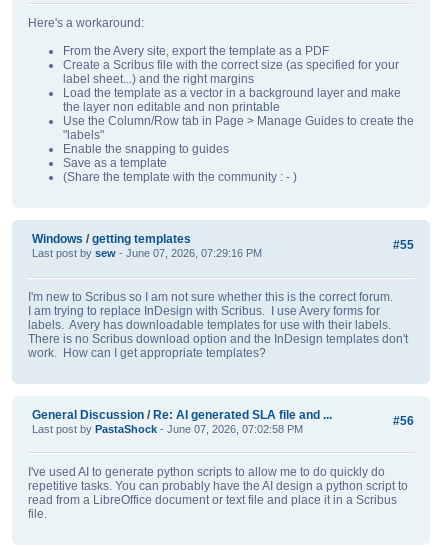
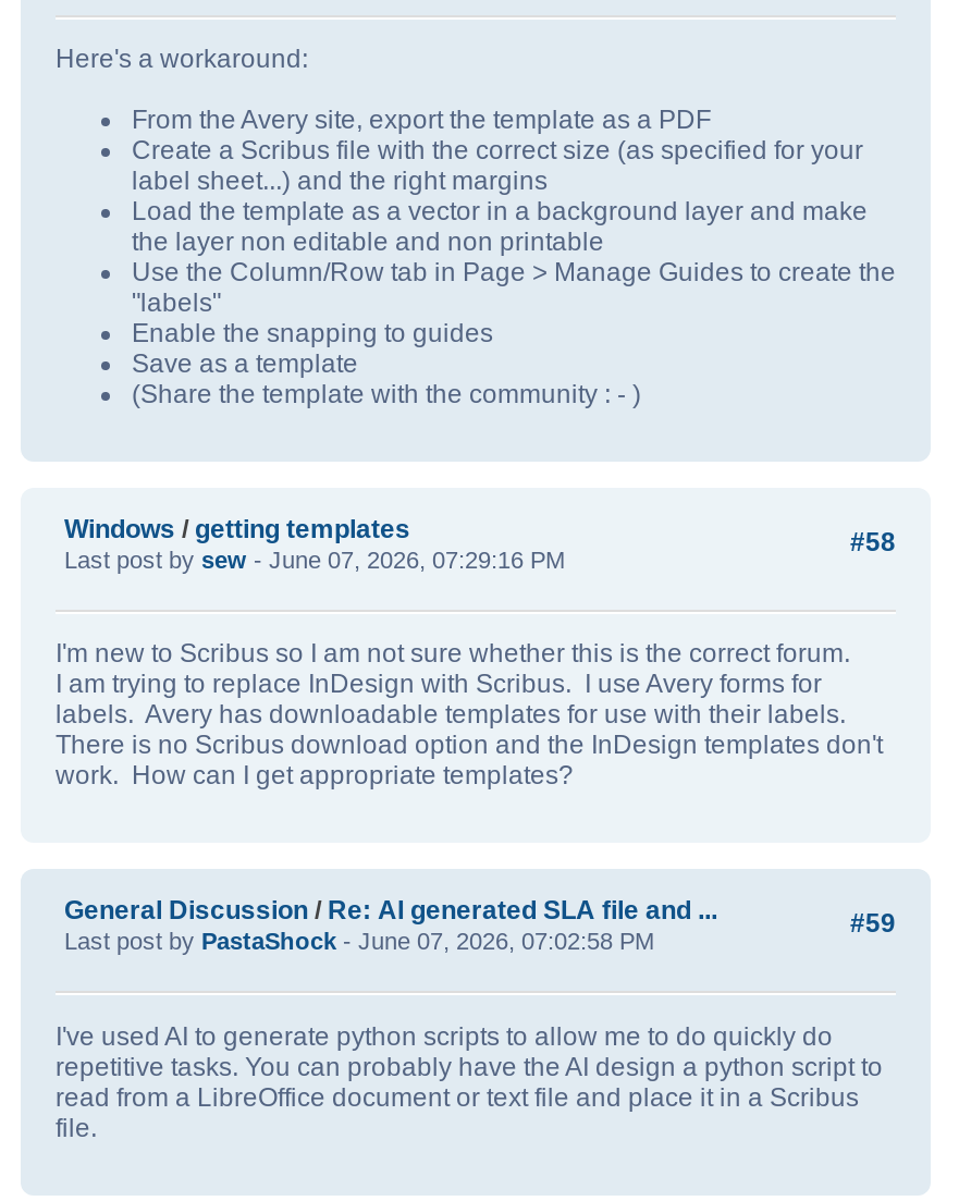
- #55
+ #58

- #56
+ #59
